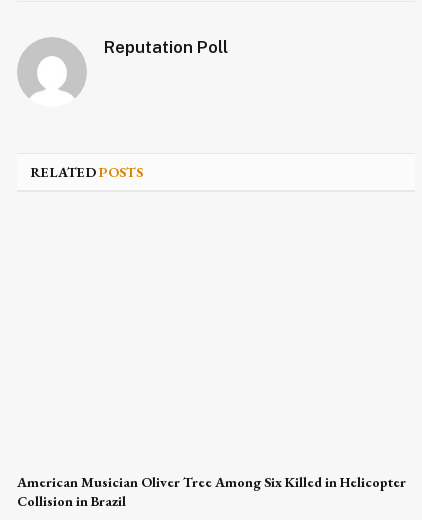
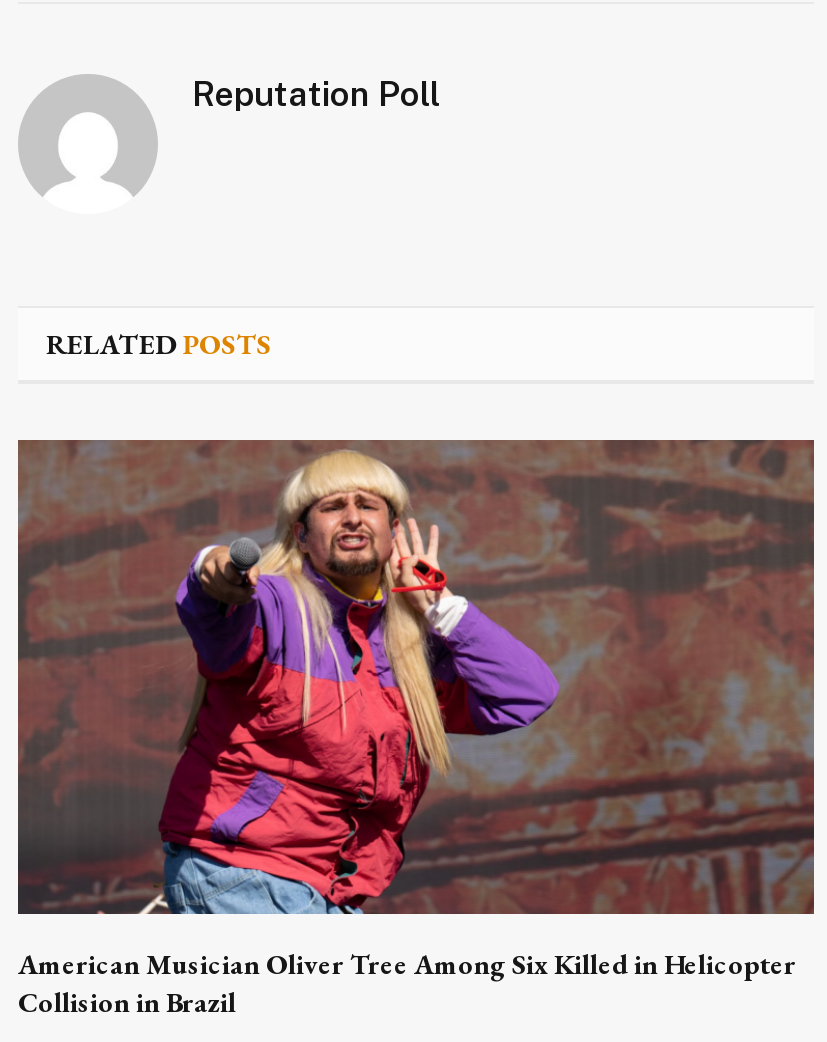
+ [image]
